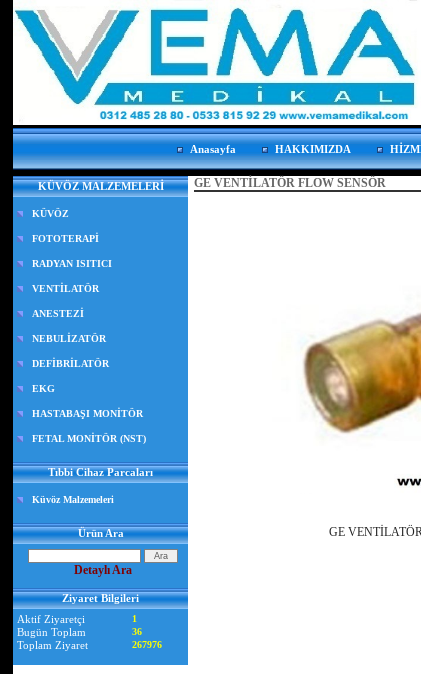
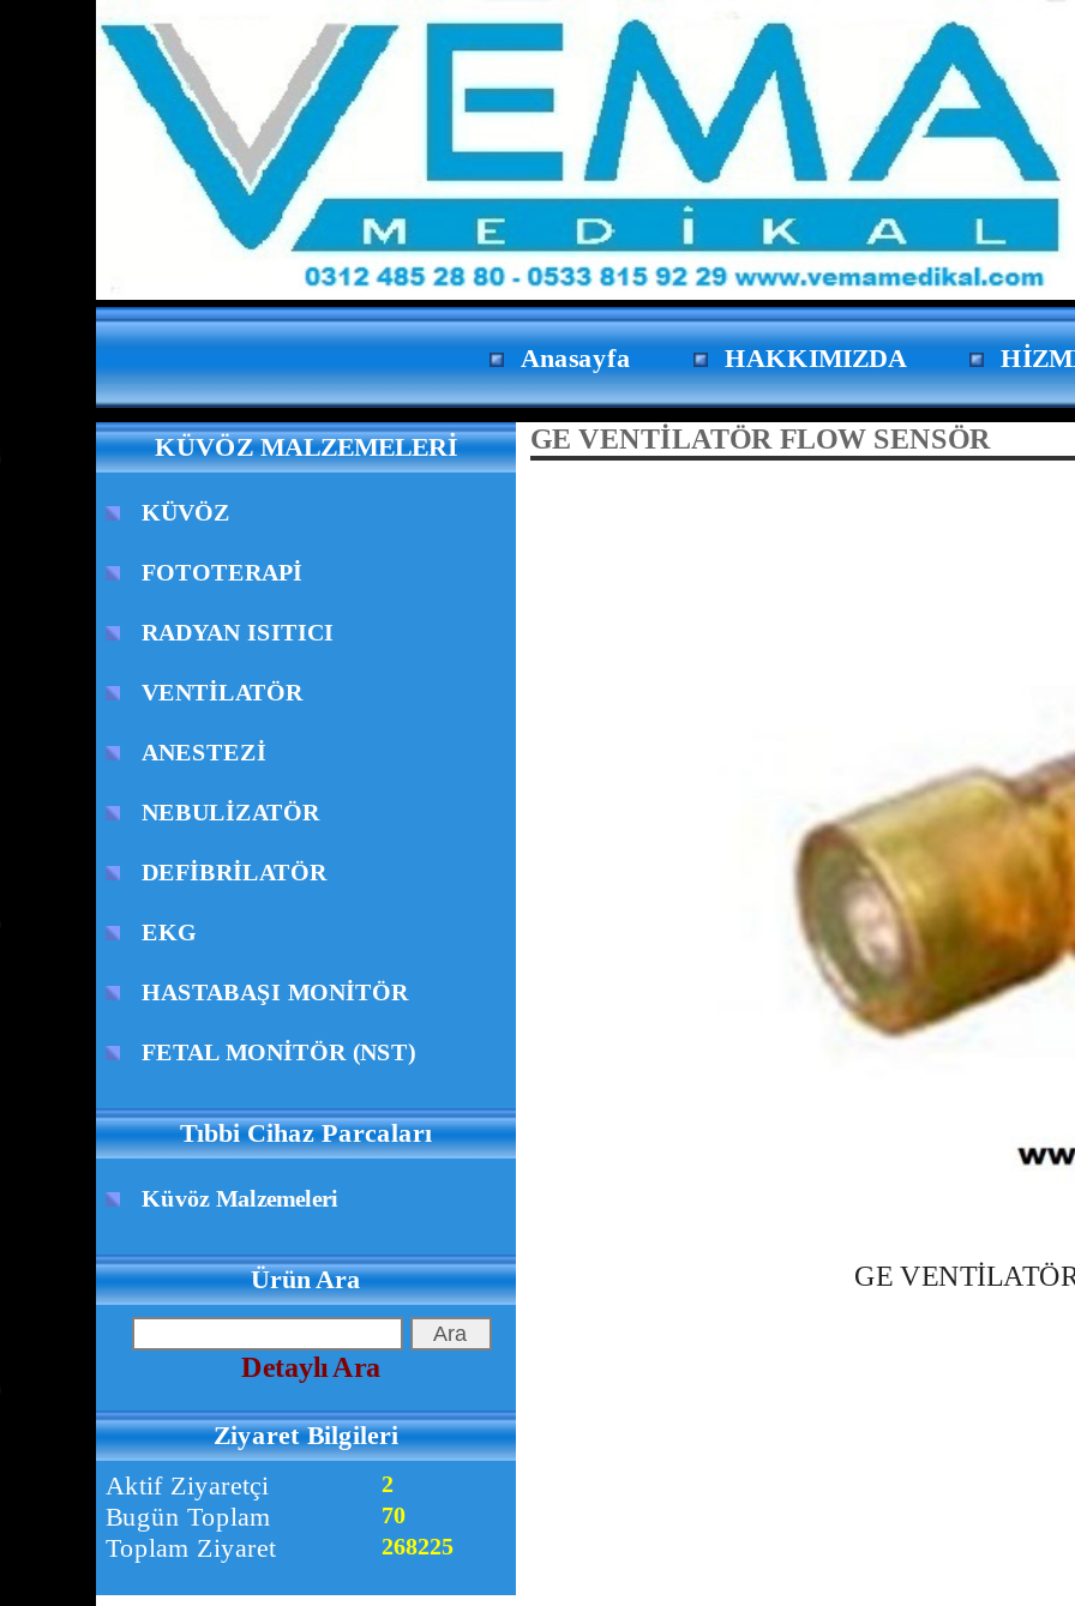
- 1
+ 2

- 36
+ 70

- 267976
+ 268225
